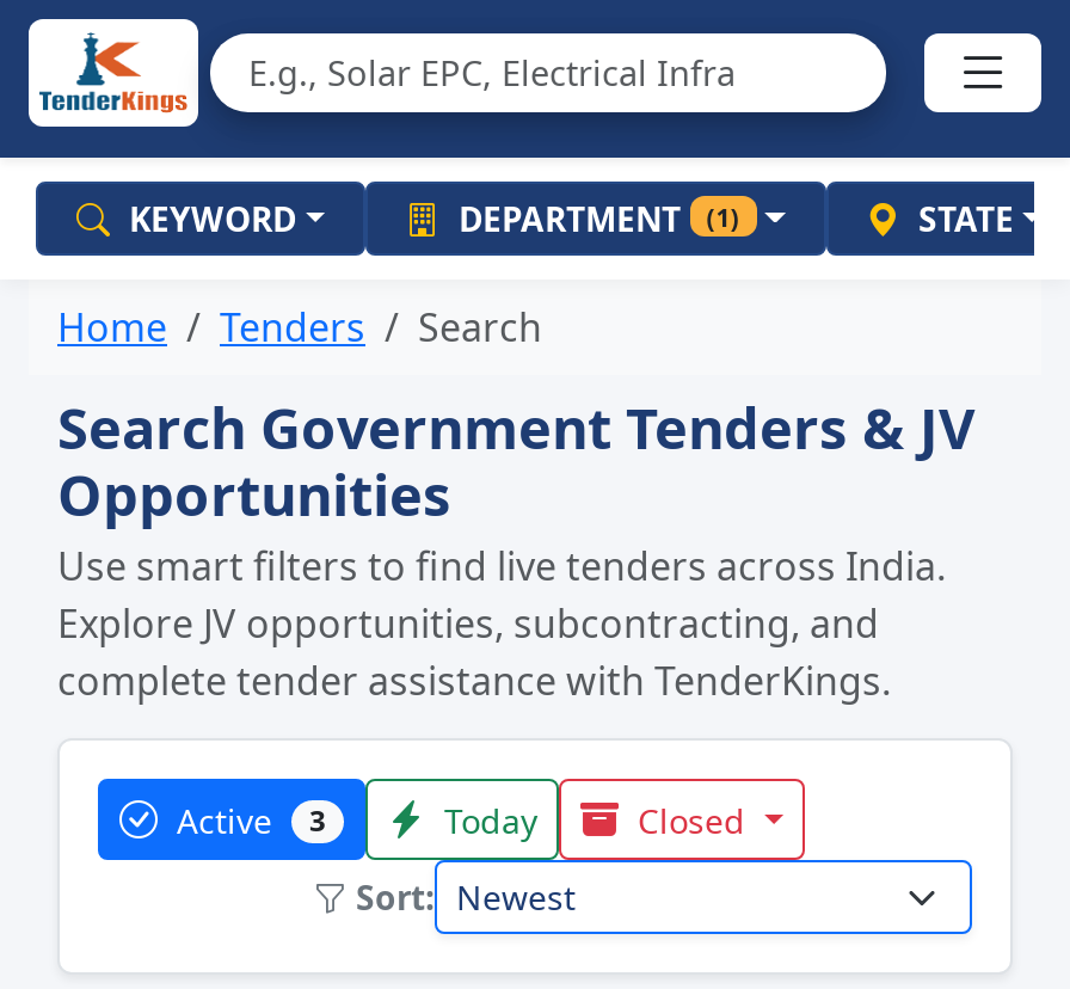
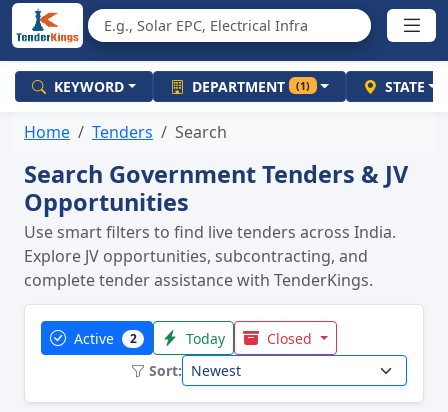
- Active 3
+ Active 2
